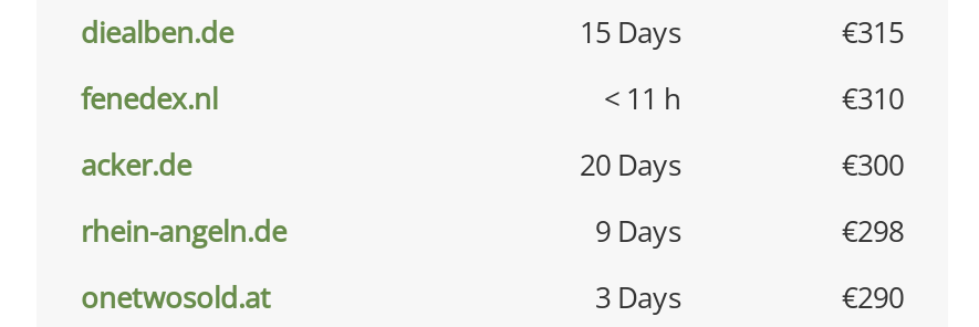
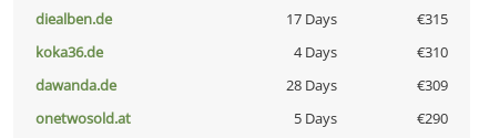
- 15 Days
+ 17 Days

- fenedex.nl
- < 11 h
+ koka36.de
+ 4 Days

- acker.de
- 20 Days
- €300
- rhein-angeln.de
- 9 Days
- €298
+ dawanda.de
+ 28 Days
+ €309

- 3 Days
+ 5 Days
